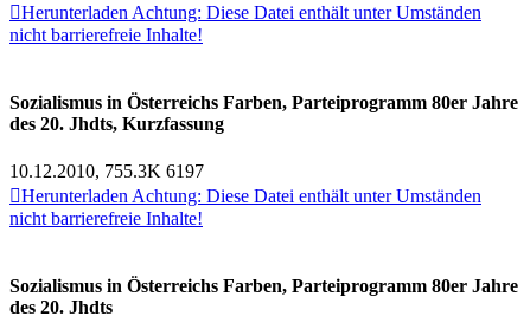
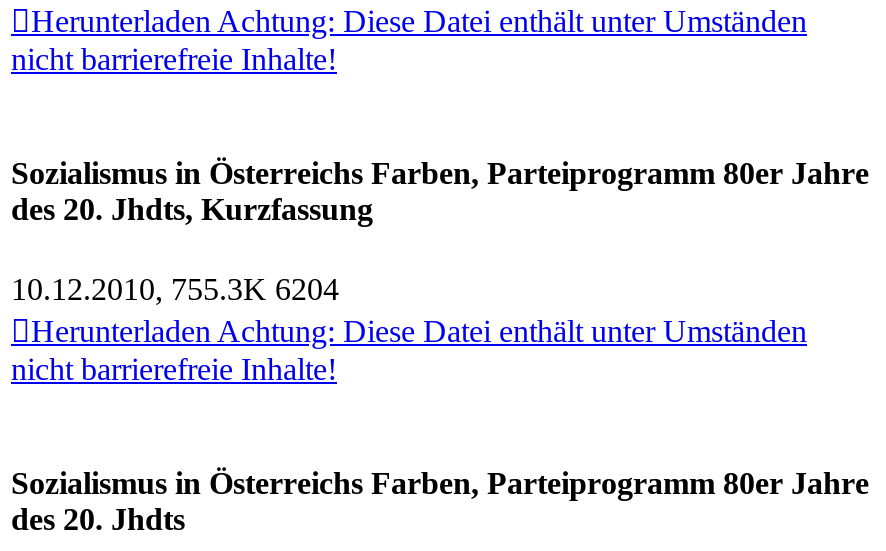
- 10.12.2010, 755.3K 6197
+ 10.12.2010, 755.3K 6204
